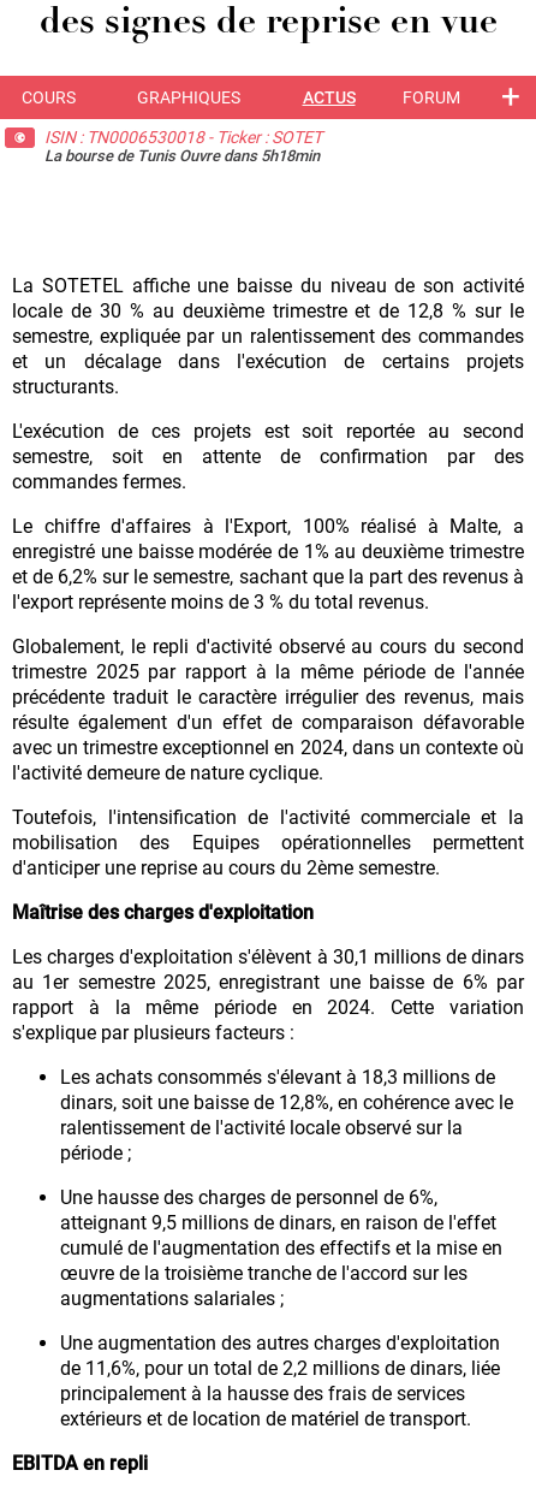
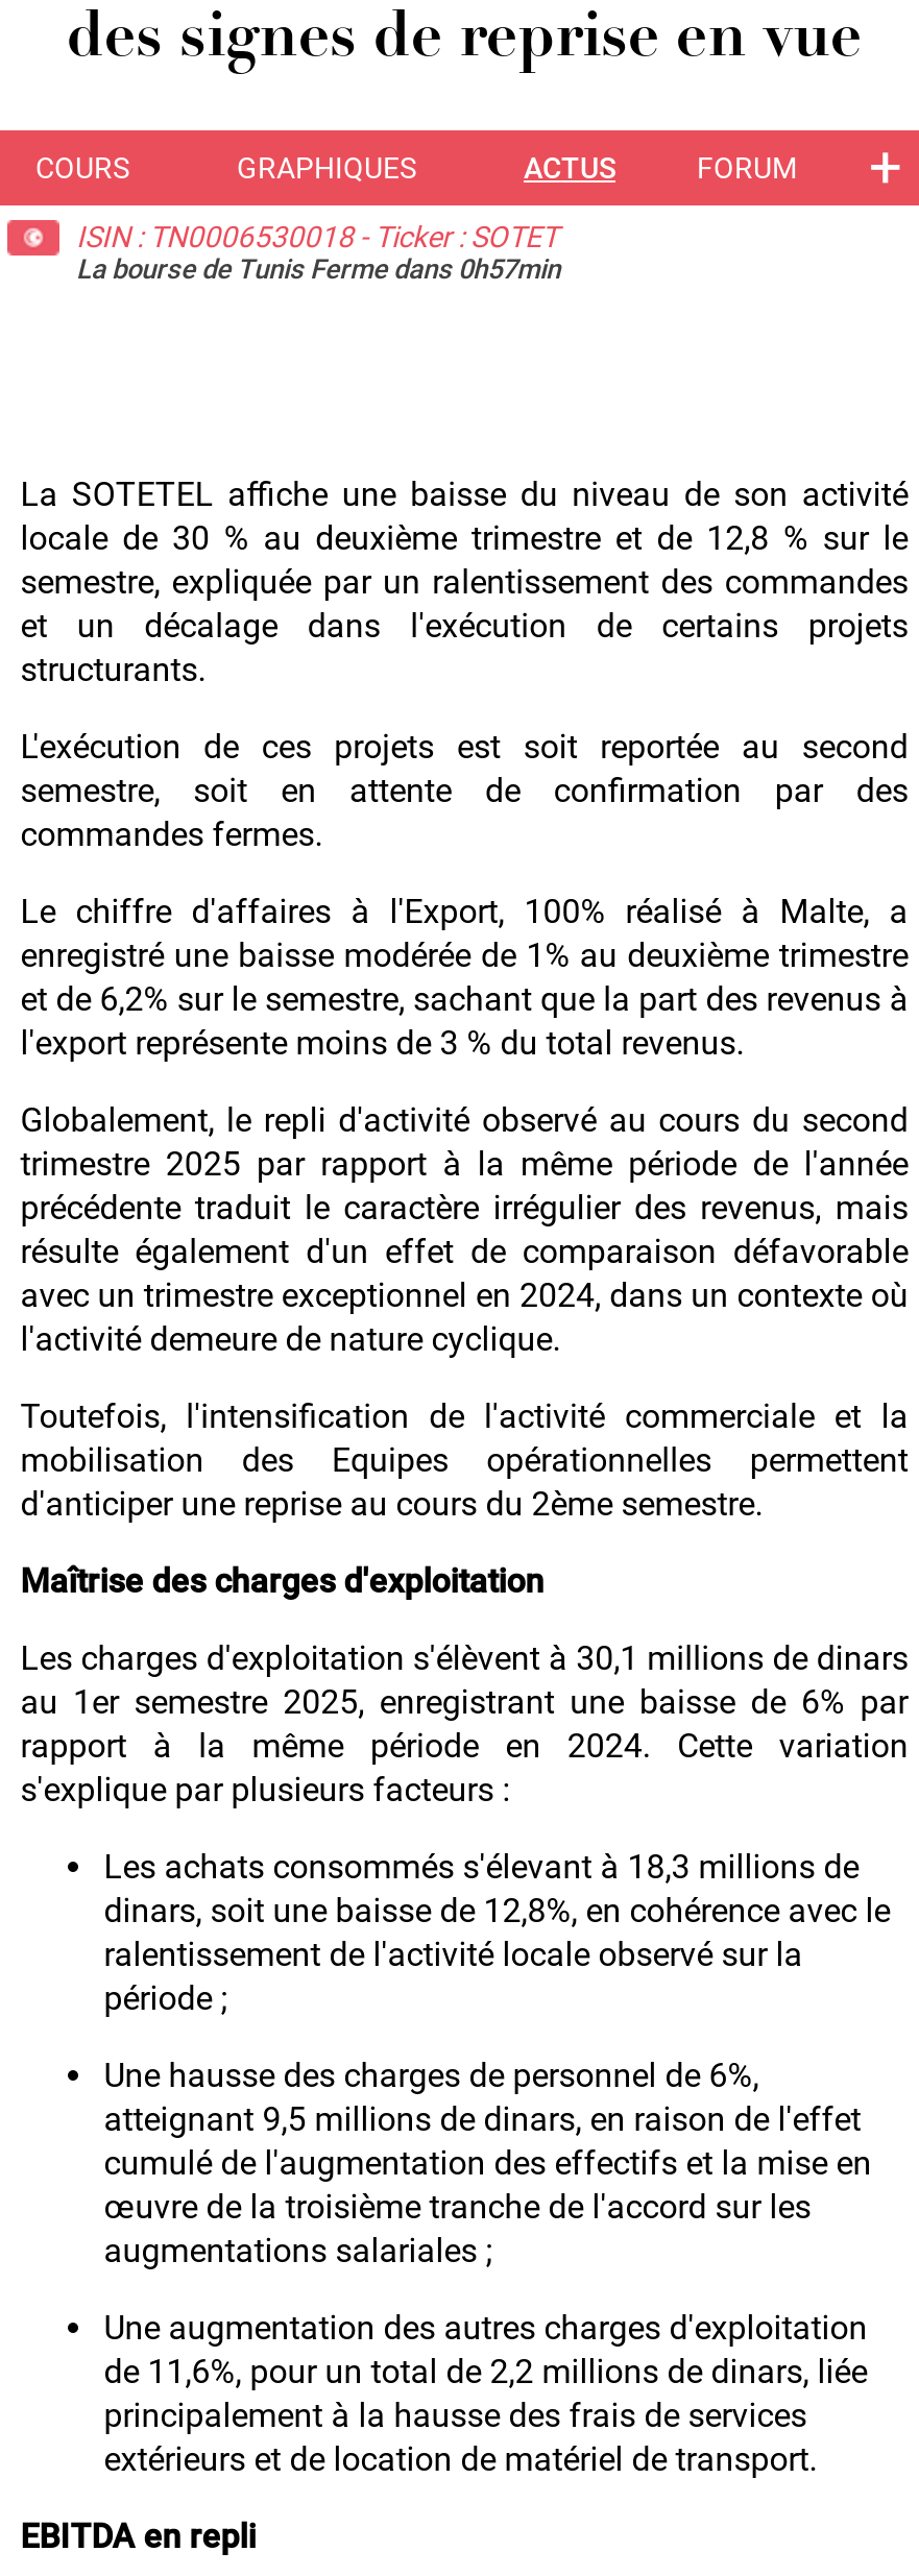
- La bourse de Tunis Ouvre dans 5h18min
+ La bourse de Tunis Ferme dans 0h57min
